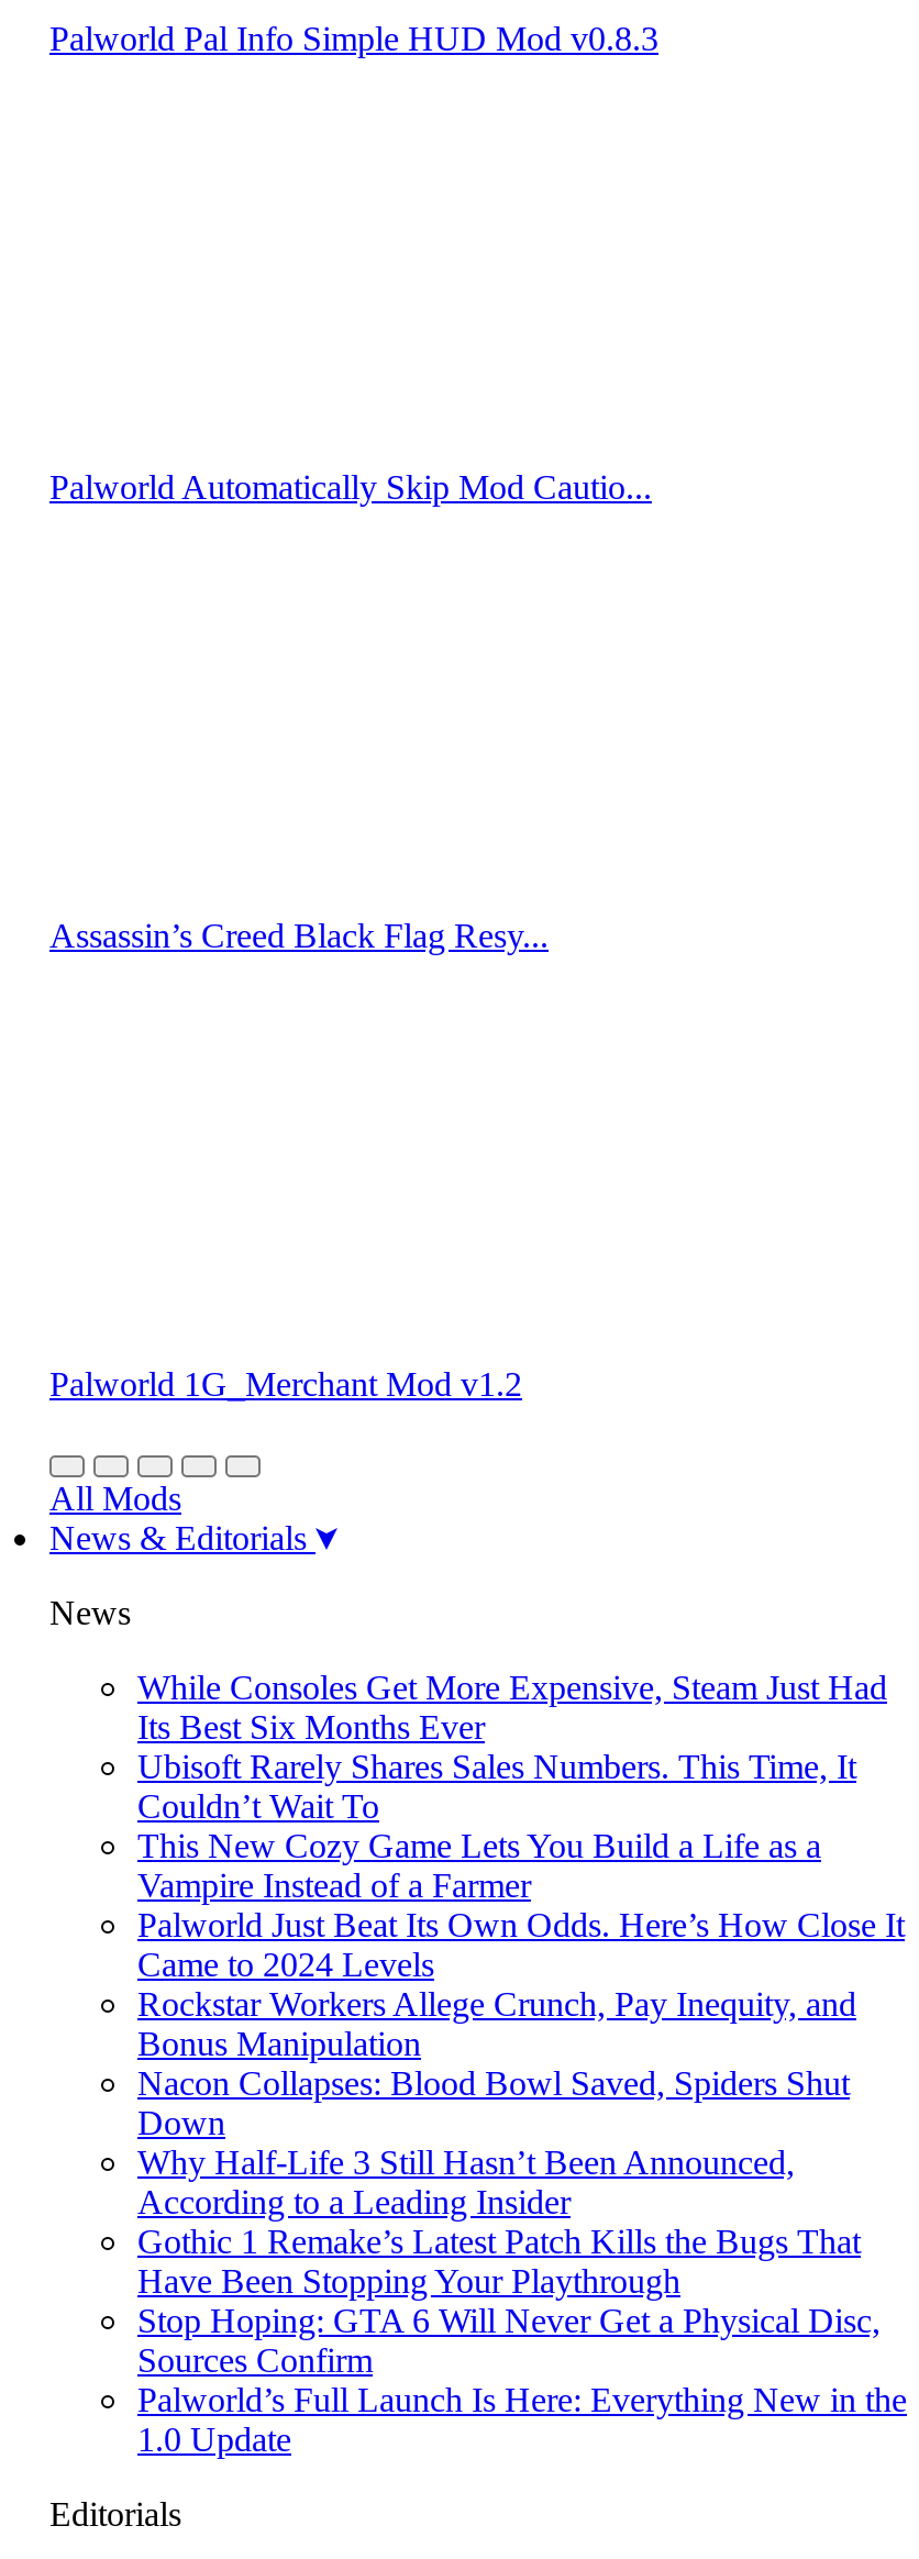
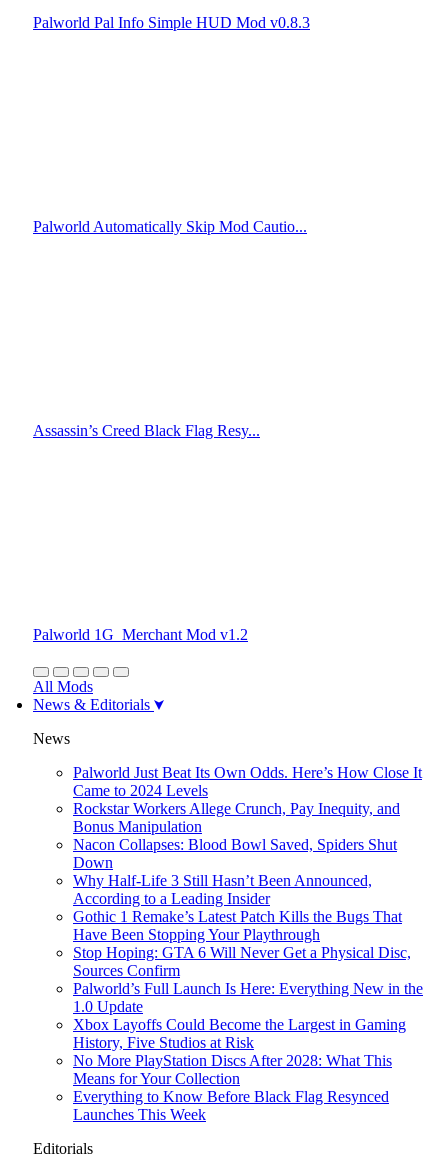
- While Consoles Get More Expensive, Steam Just Had
- Its Best Six Months Ever
- Ubisoft Rarely Shares Sales Numbers. This Time, It
- Couldn’t Wait To
- This New Cozy Game Lets You Build a Life as a
- Vampire Instead of a Farmer

moved up: Palworld Just Beat Its Own Odds. Here’s How Close It | Came to 2024 Levels | Rockstar Workers Allege Crunch, Pay Inequity, and | ... | Palworld’s Full Launch Is Here: Everything New in the | 1.0 Update

+ Xbox Layoffs Could Become the Largest in Gaming
+ History, Five Studios at Risk
+ No More PlayStation Discs After 2028: What This
+ Means for Your Collection
+ Everything to Know Before Black Flag Resynced
+ Launches This Week
